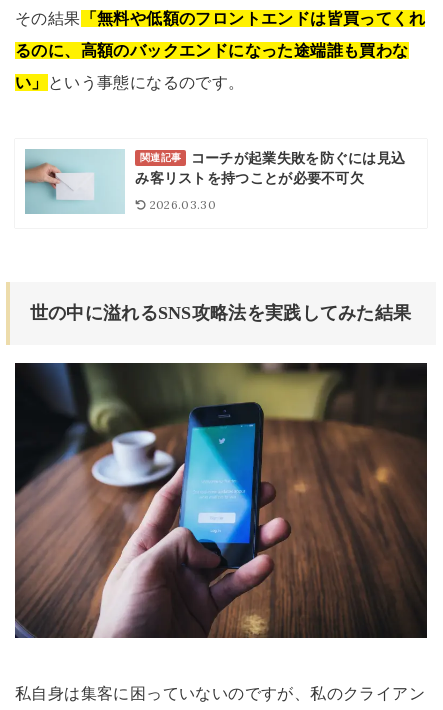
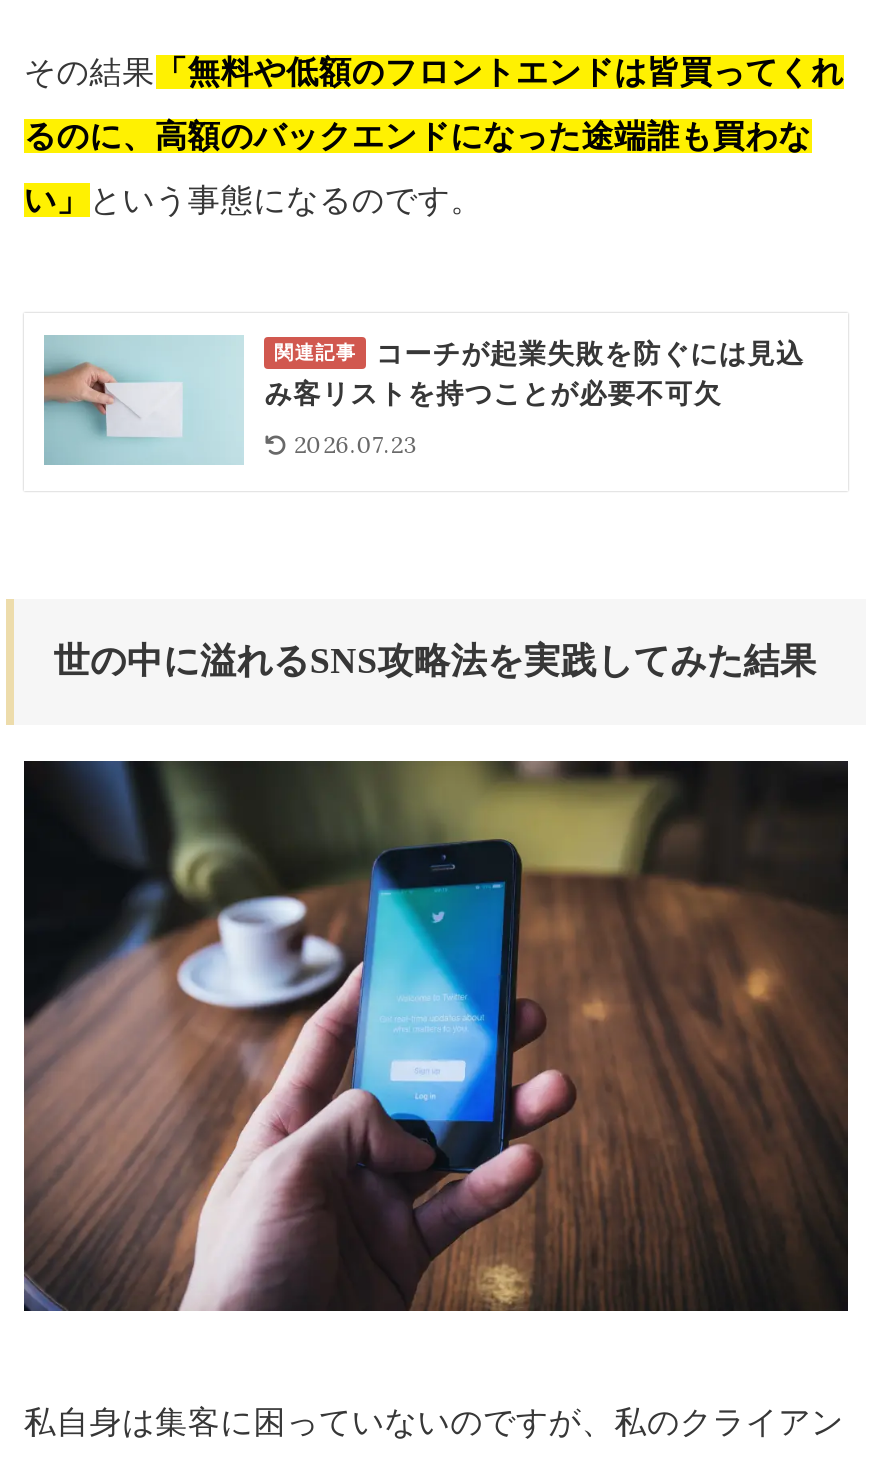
- 2026.03.30
+ 2026.07.23
